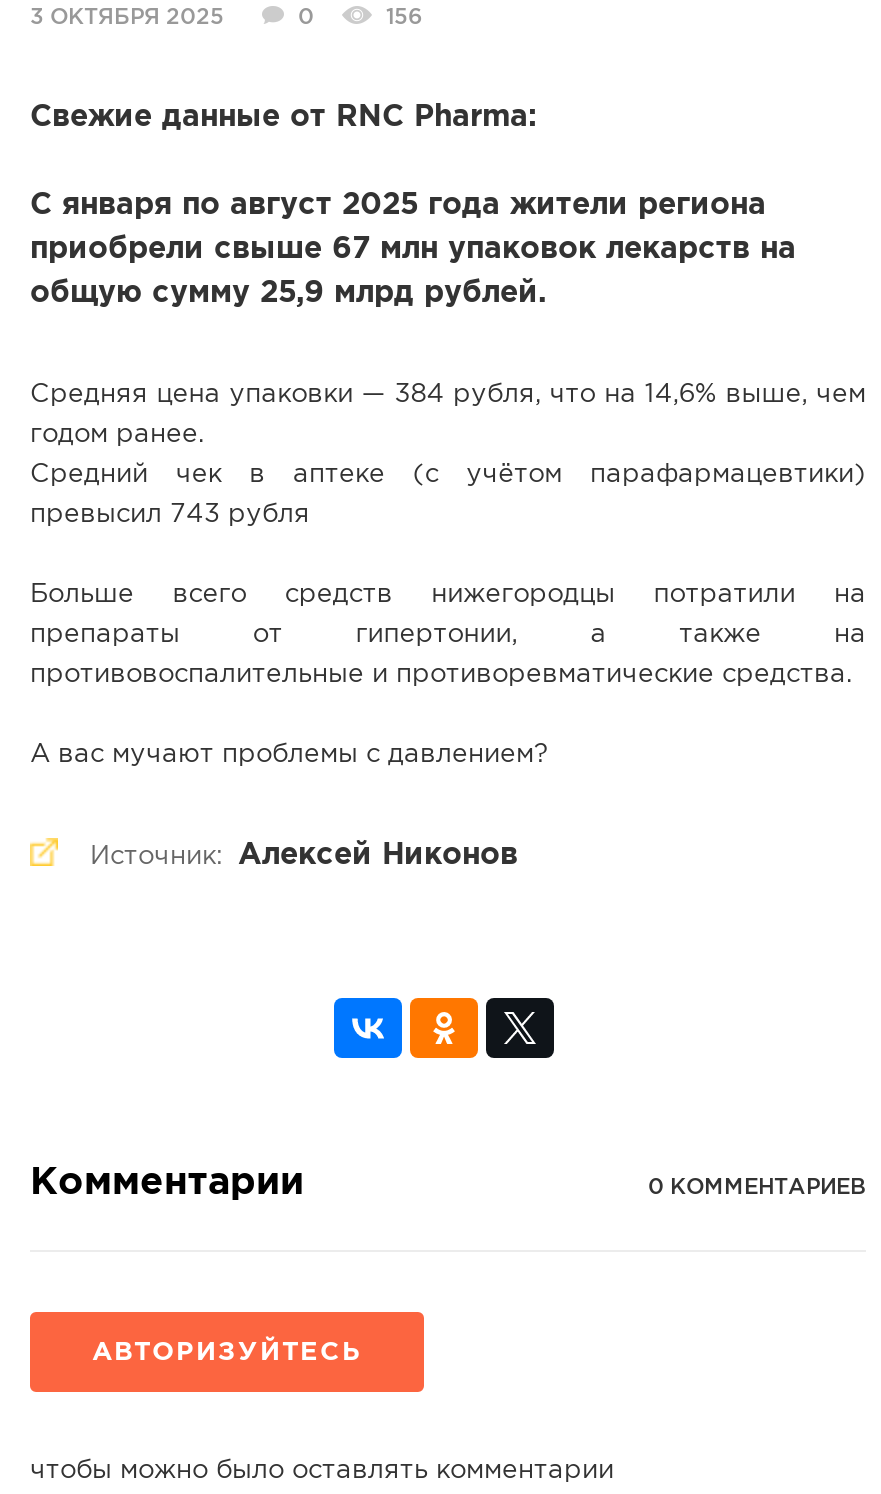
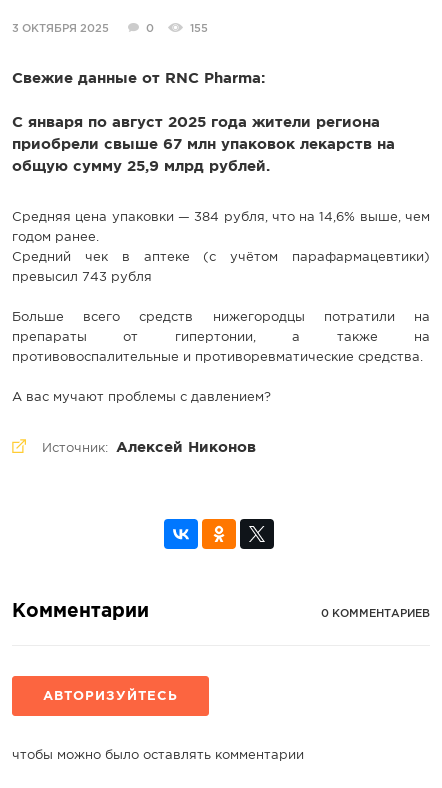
- 156
+ 155
